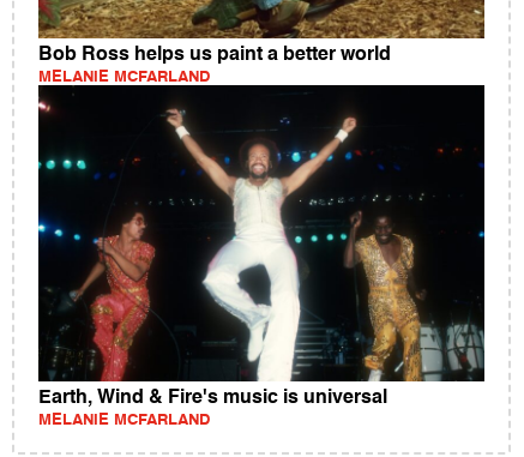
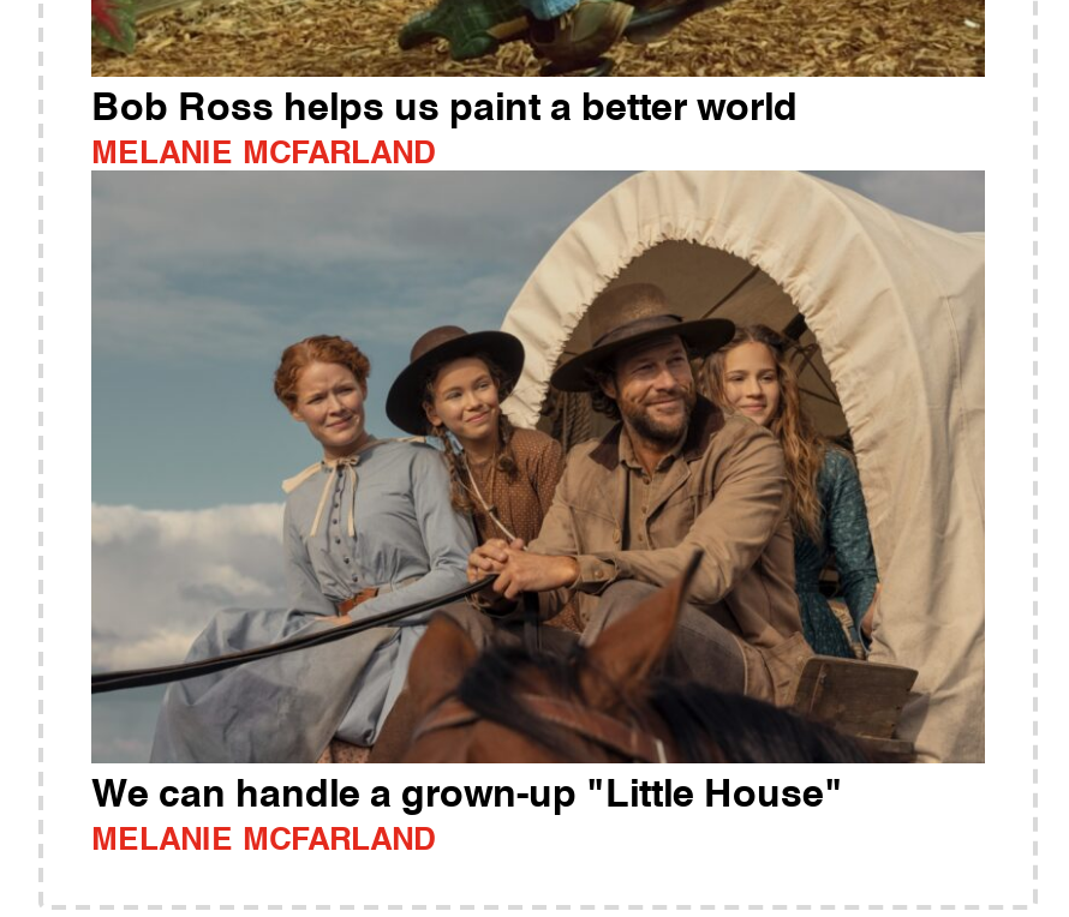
- [image]
- Earth, Wind & Fire's music is universal
+ [image]
+ We can handle a grown-up "Little House"
